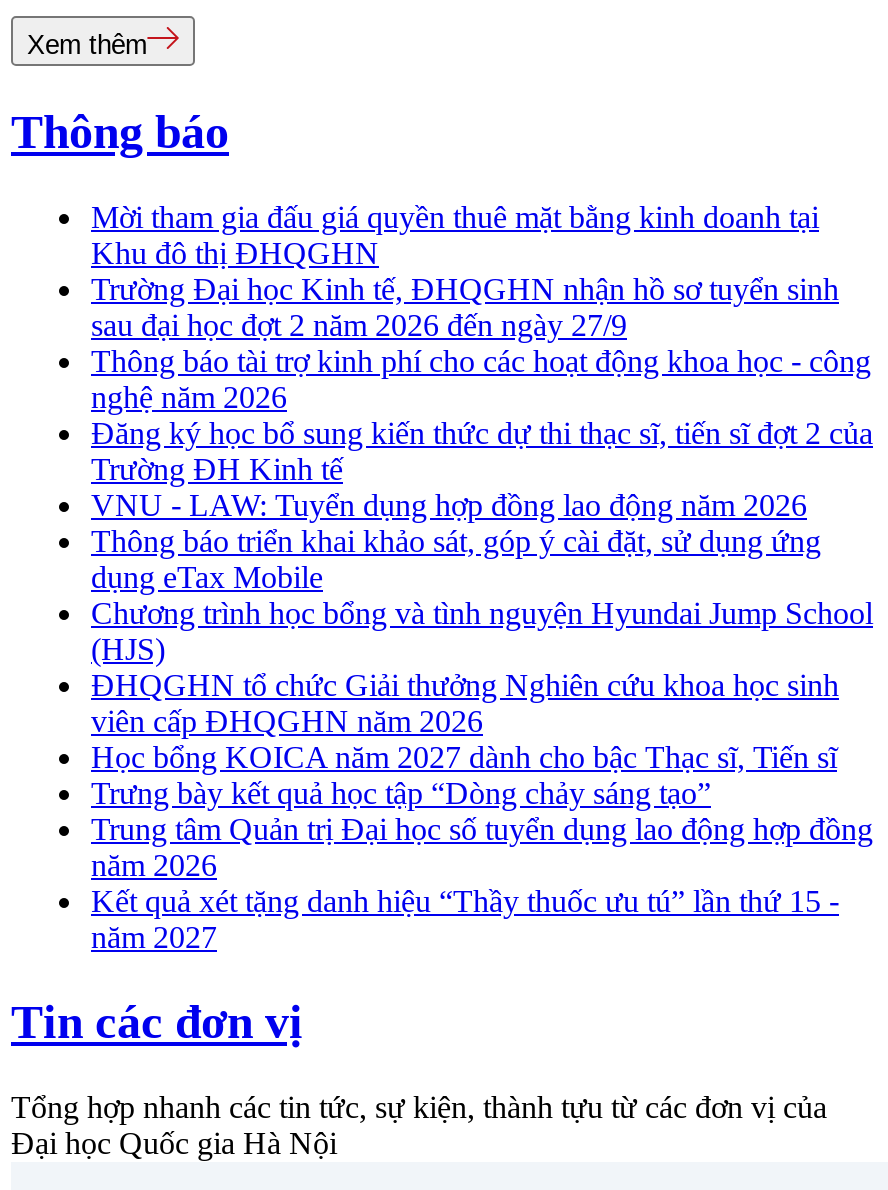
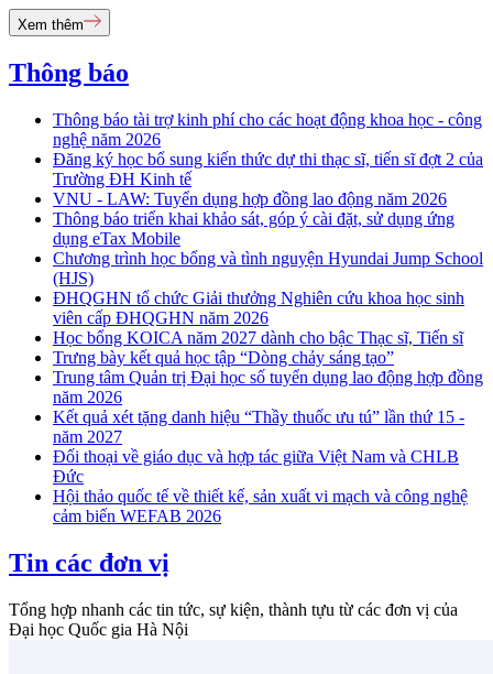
- Mời tham gia đấu giá quyền thuê mặt bằng kinh doanh tại
- Khu đô thị ĐHQGHN
- Trường Đại học Kinh tế, ĐHQGHN nhận hồ sơ tuyển sinh
- sau đại học đợt 2 năm 2026 đến ngày 27/9

moved up: Thông báo tài trợ kinh phí cho các hoạt động khoa học - công | nghệ năm 2026 | Đăng ký học bổ sung kiến thức dự thi thạc sĩ, tiến sĩ đợt 2 của | ... | Kết quả xét tặng danh hiệu “Thầy thuốc ưu tú” lần thứ 15 - | năm 2027

+ Đối thoại về giáo dục và hợp tác giữa Việt Nam và CHLB
+ Đức
+ Hội thảo quốc tế về thiết kế, sản xuất vi mạch và công nghệ
+ cảm biến WEFAB 2026
